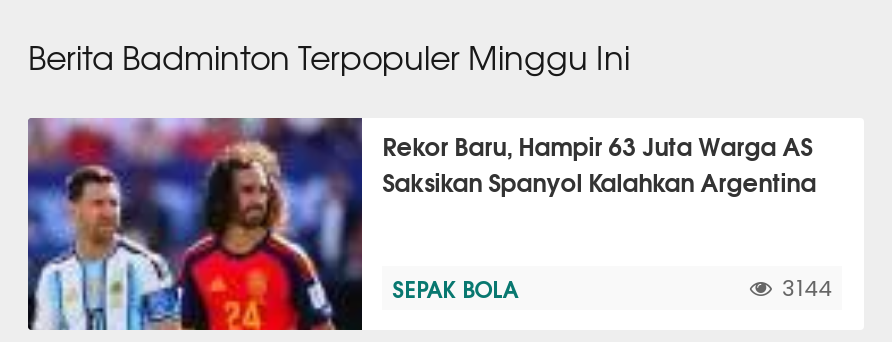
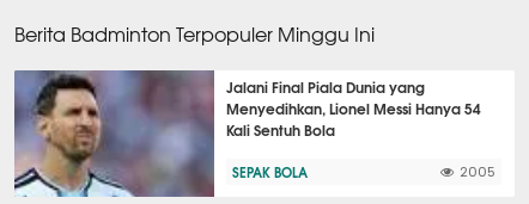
- [image]
- Rekor Baru, Hampir 63 Juta Warga AS
- Saksikan Spanyol Kalahkan Argentina
+ [image]
+ Jalani Final Piala Dunia yang
+ Menyedihkan, Lionel Messi Hanya 54
+ Kali Sentuh Bola

- 3144
+ 2005
